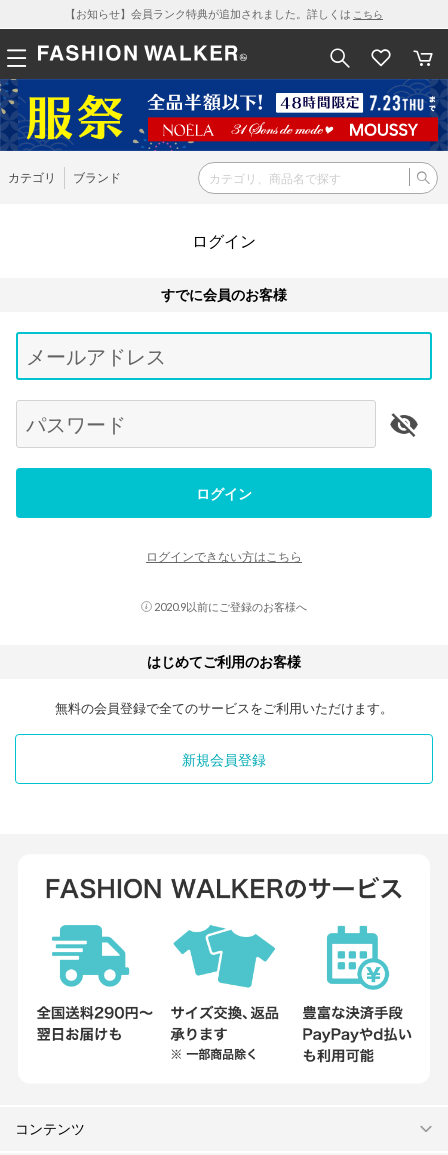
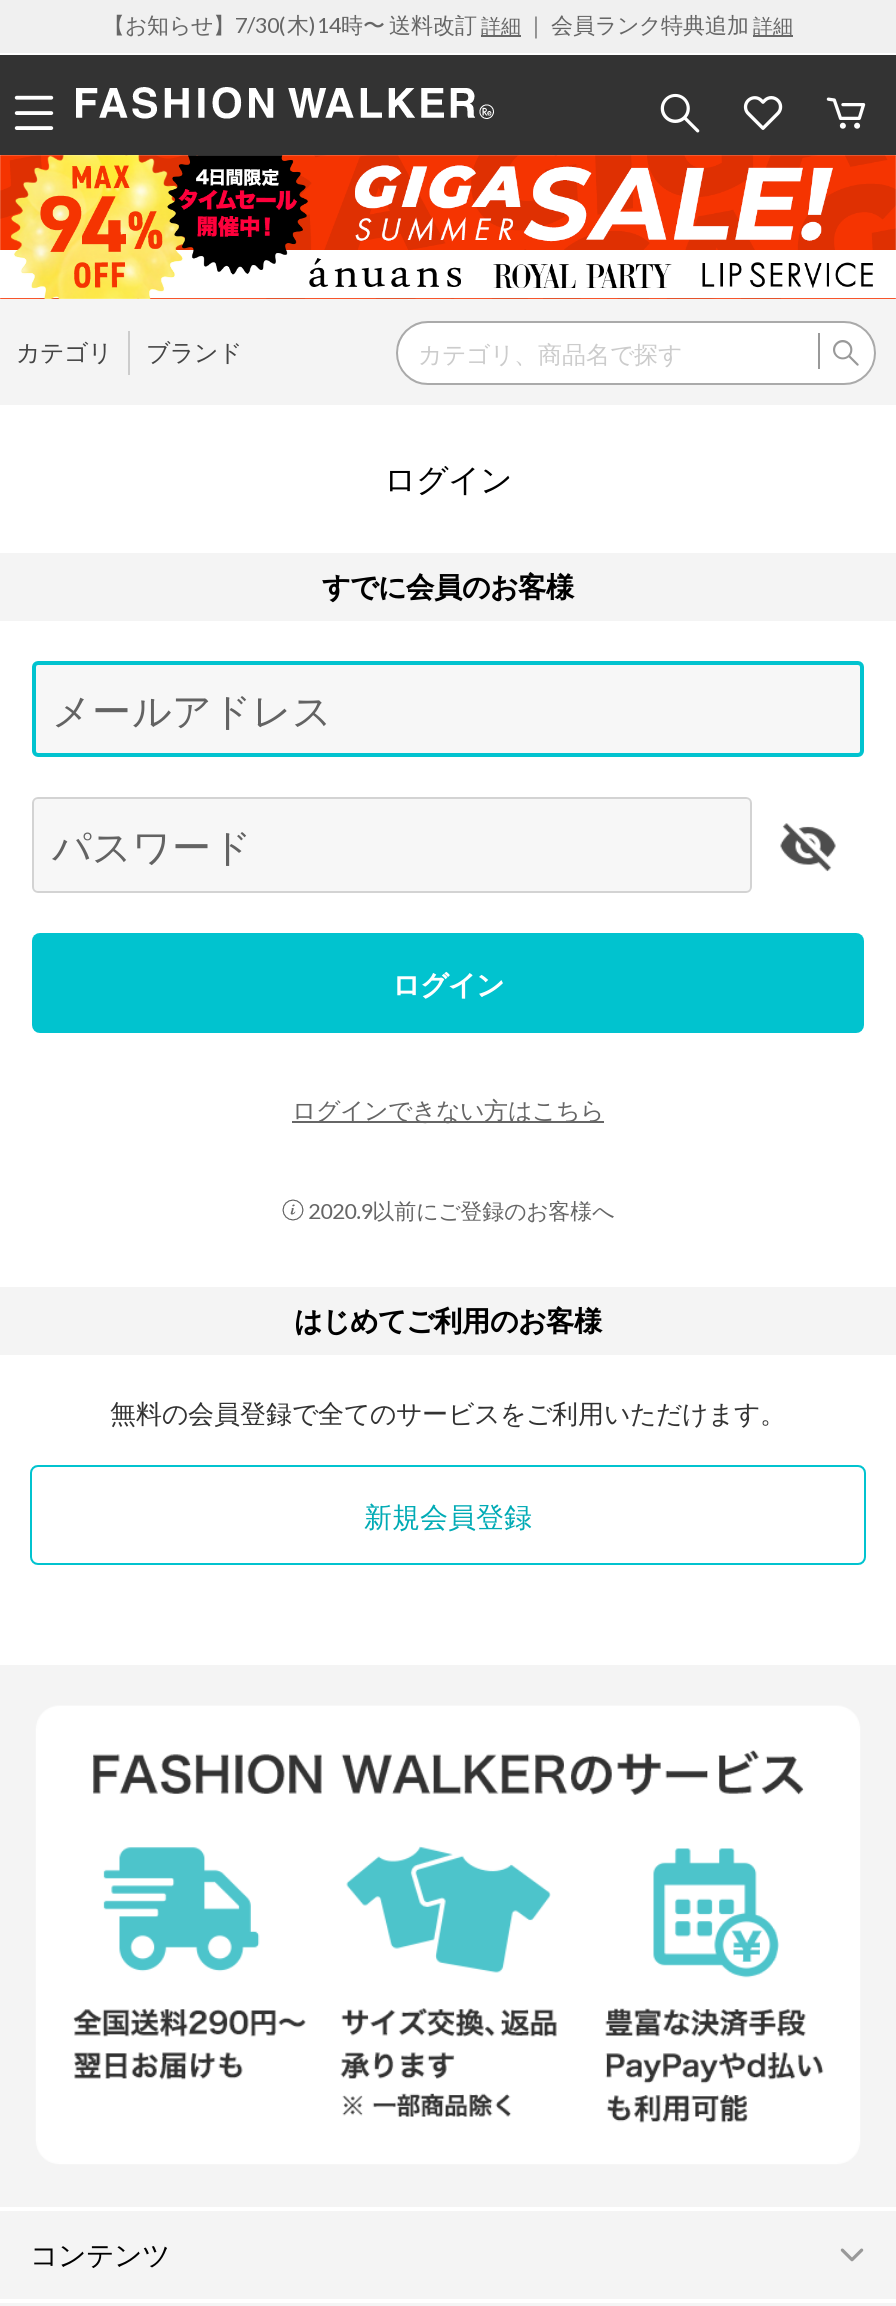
- 【お知らせ】会員ランク特典が追加されました。詳しくはこちら
+ 【お知らせ】7/30(木)14時〜 送料改訂詳細｜ 会員ランク特典追加詳細

- [image]
+ [image]
